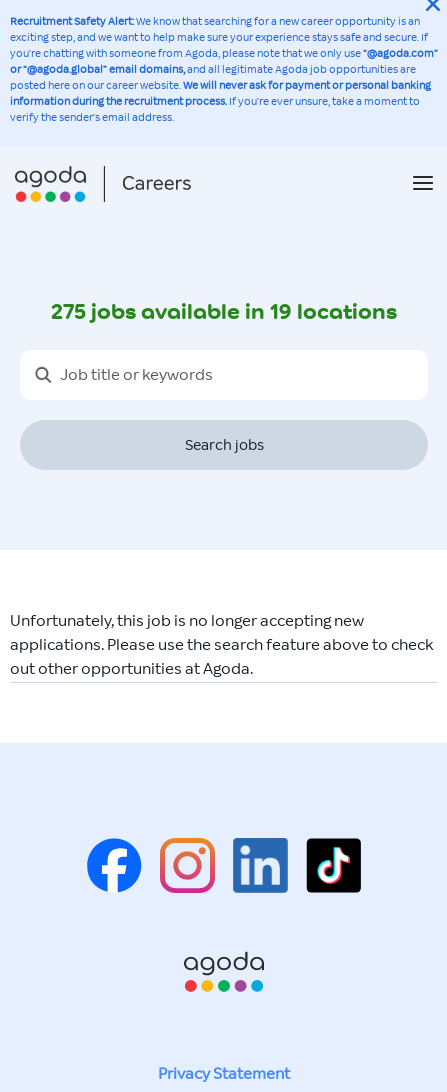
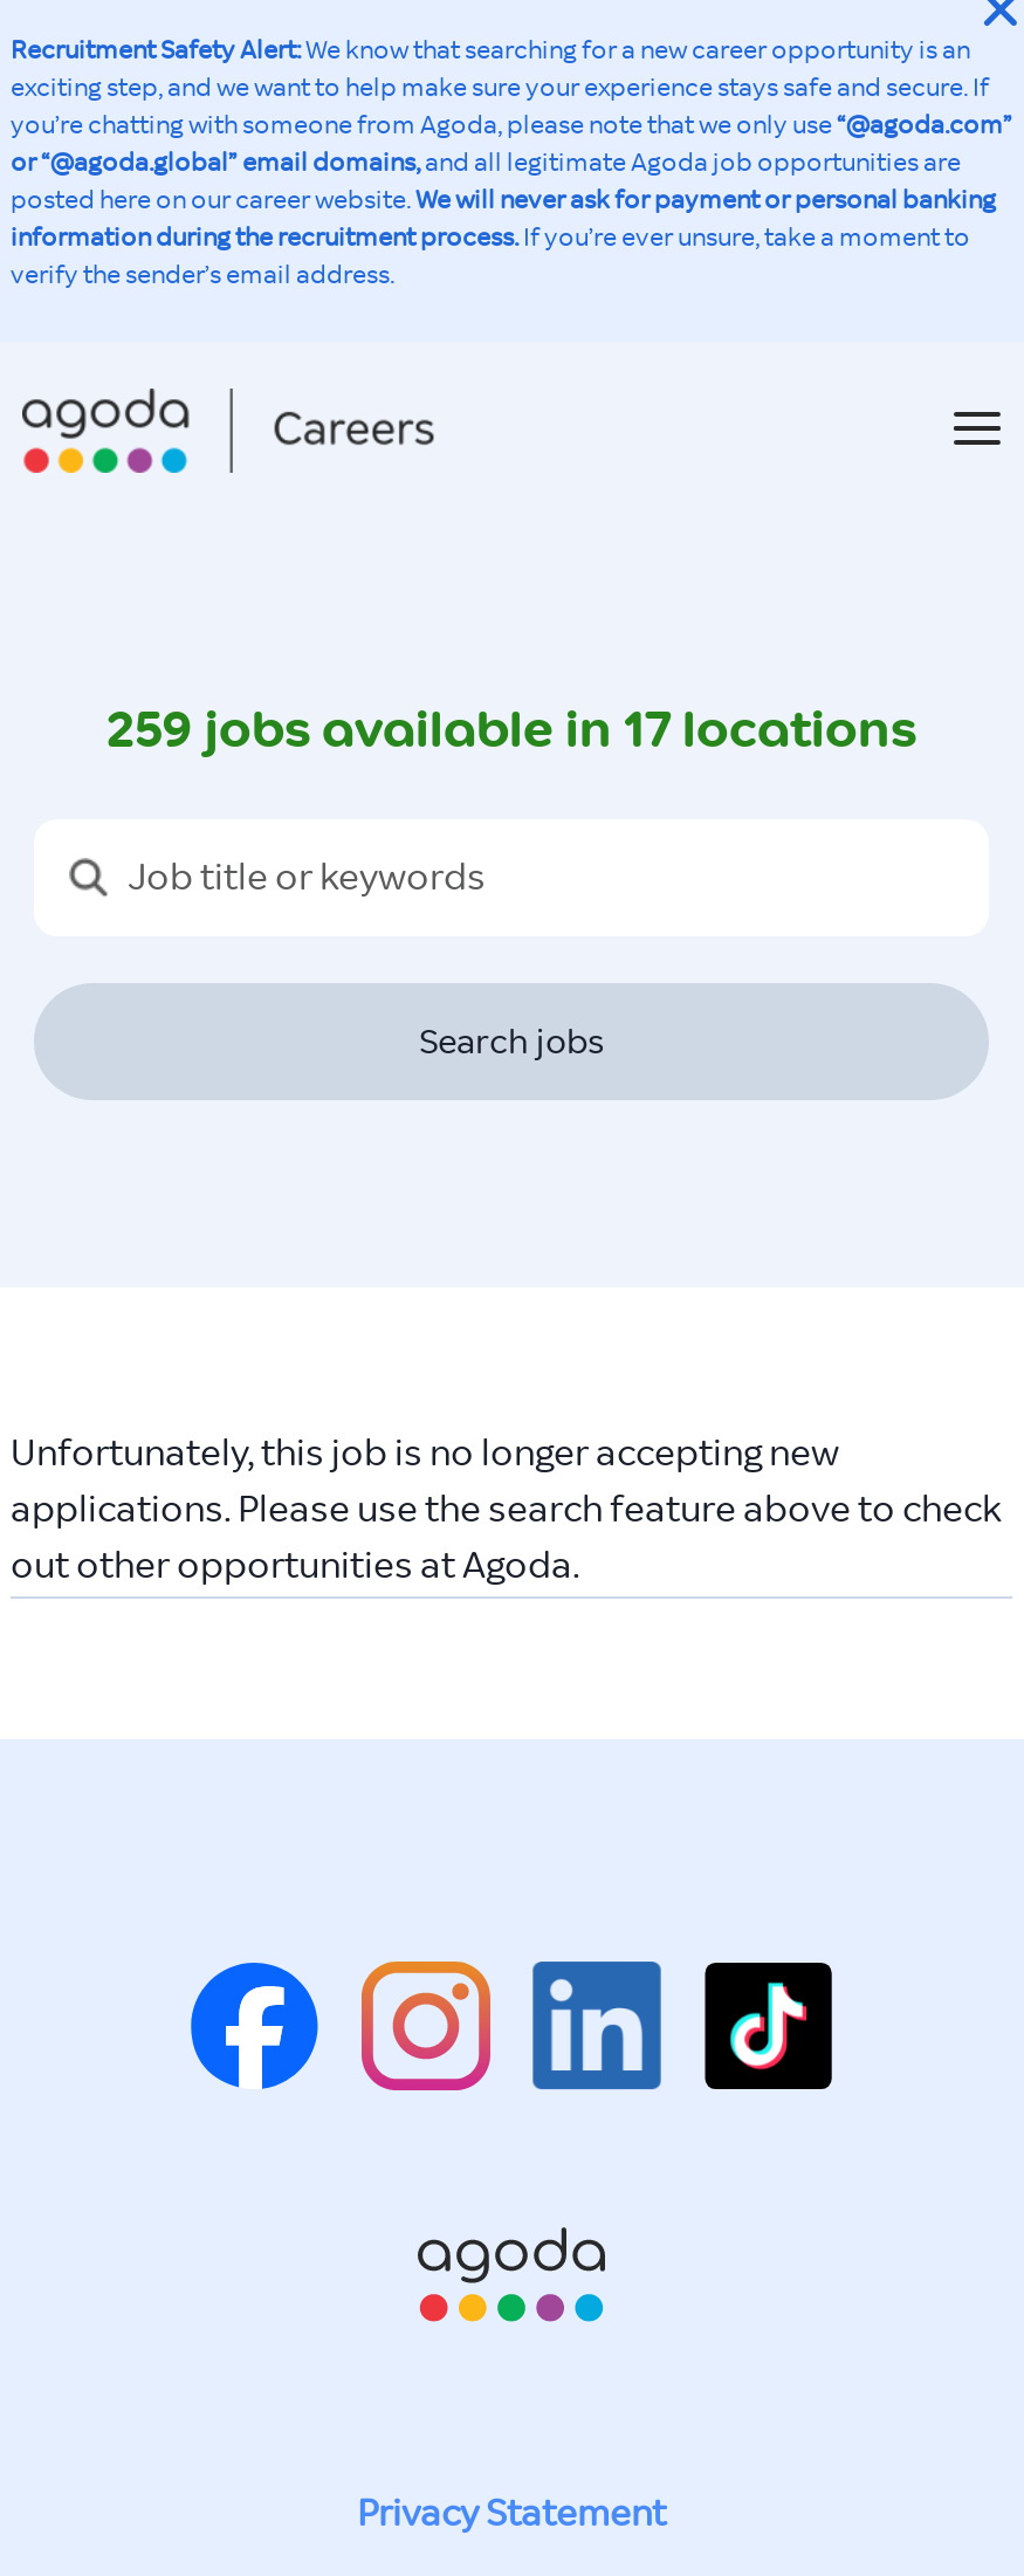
- 275 jobs available in 19 locations
+ 259 jobs available in 17 locations
